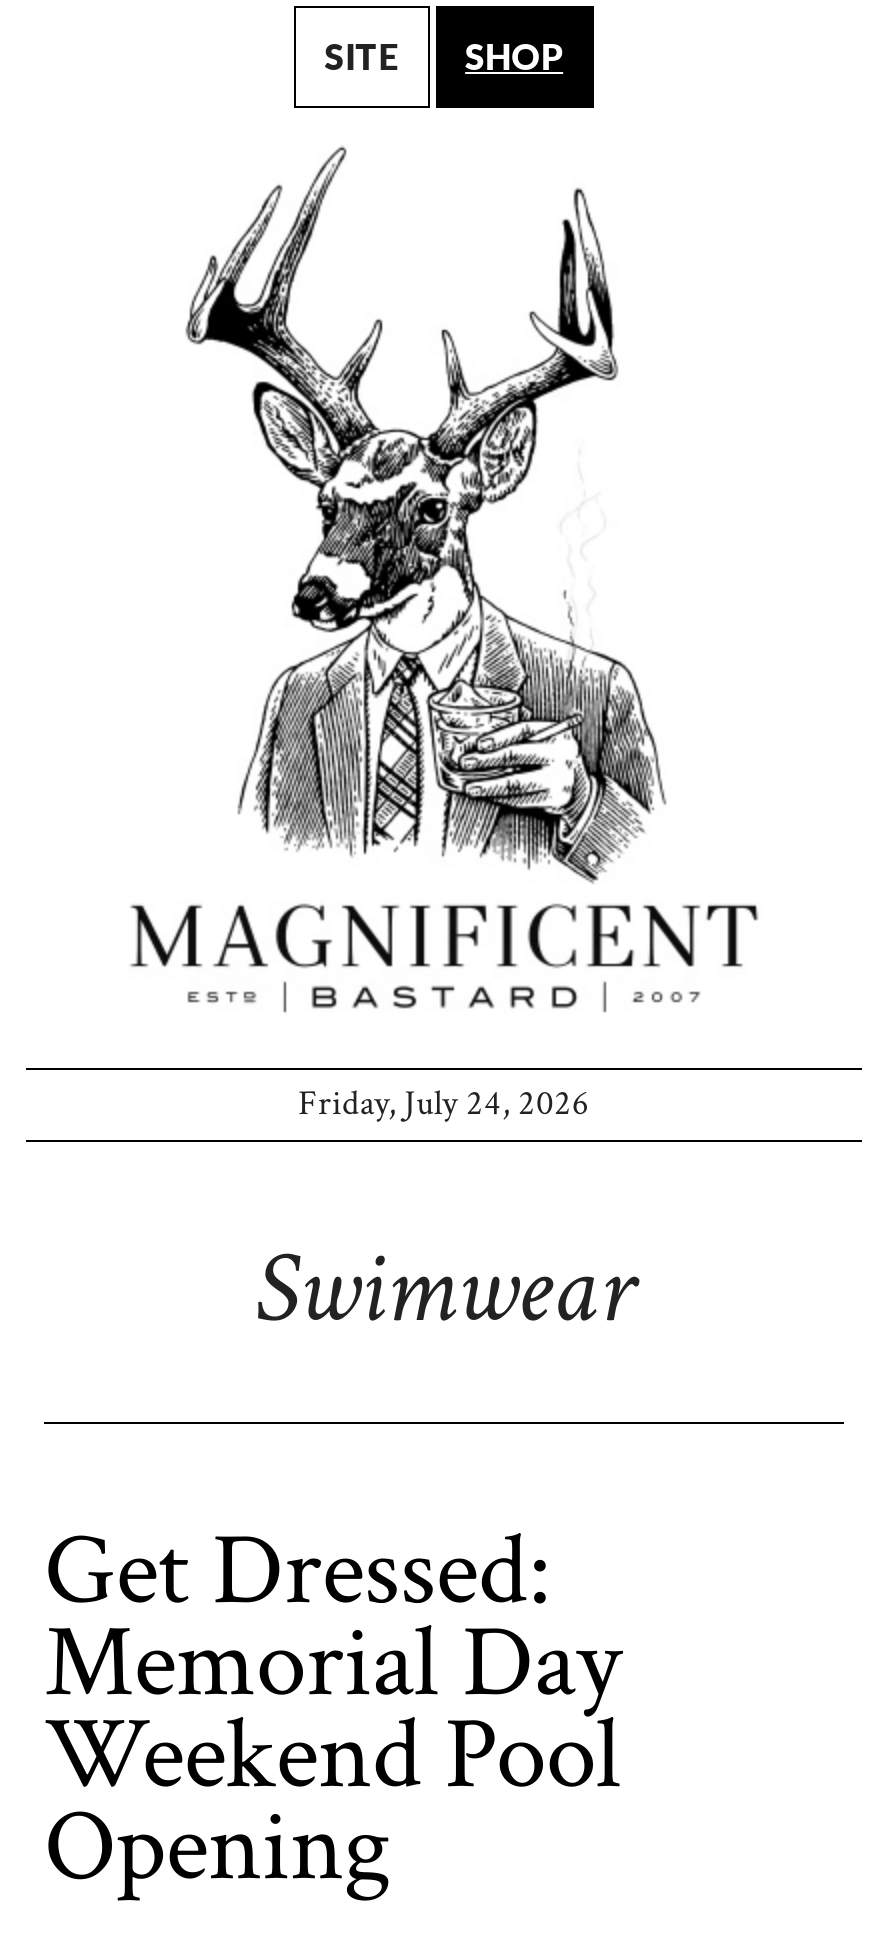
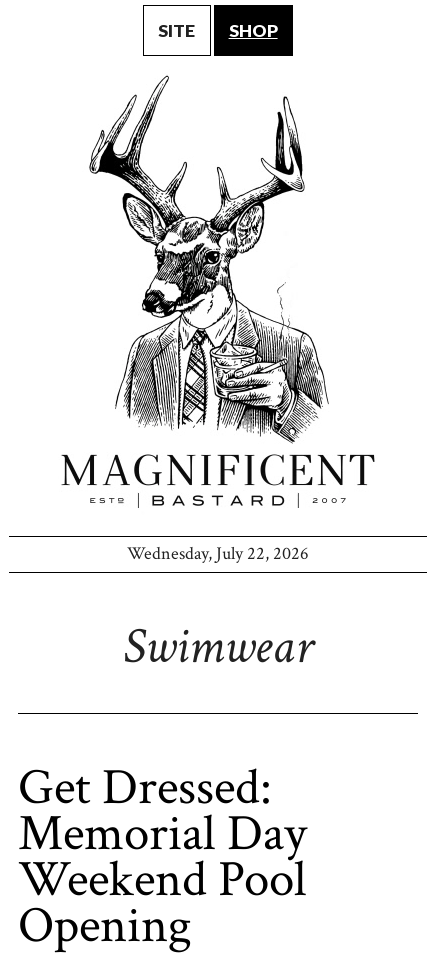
- Friday, July 24, 2026
+ Wednesday, July 22, 2026
